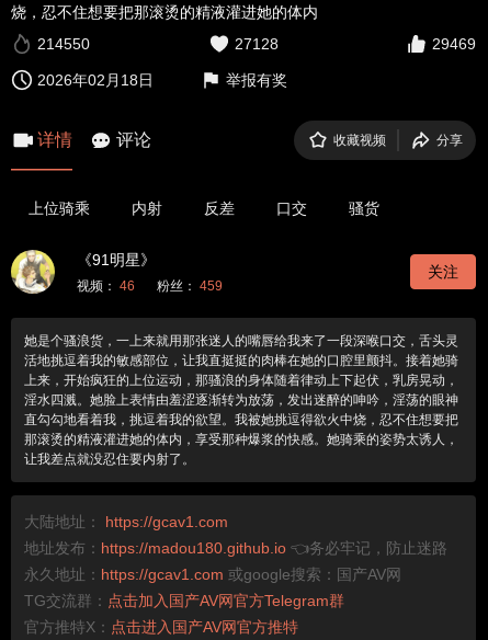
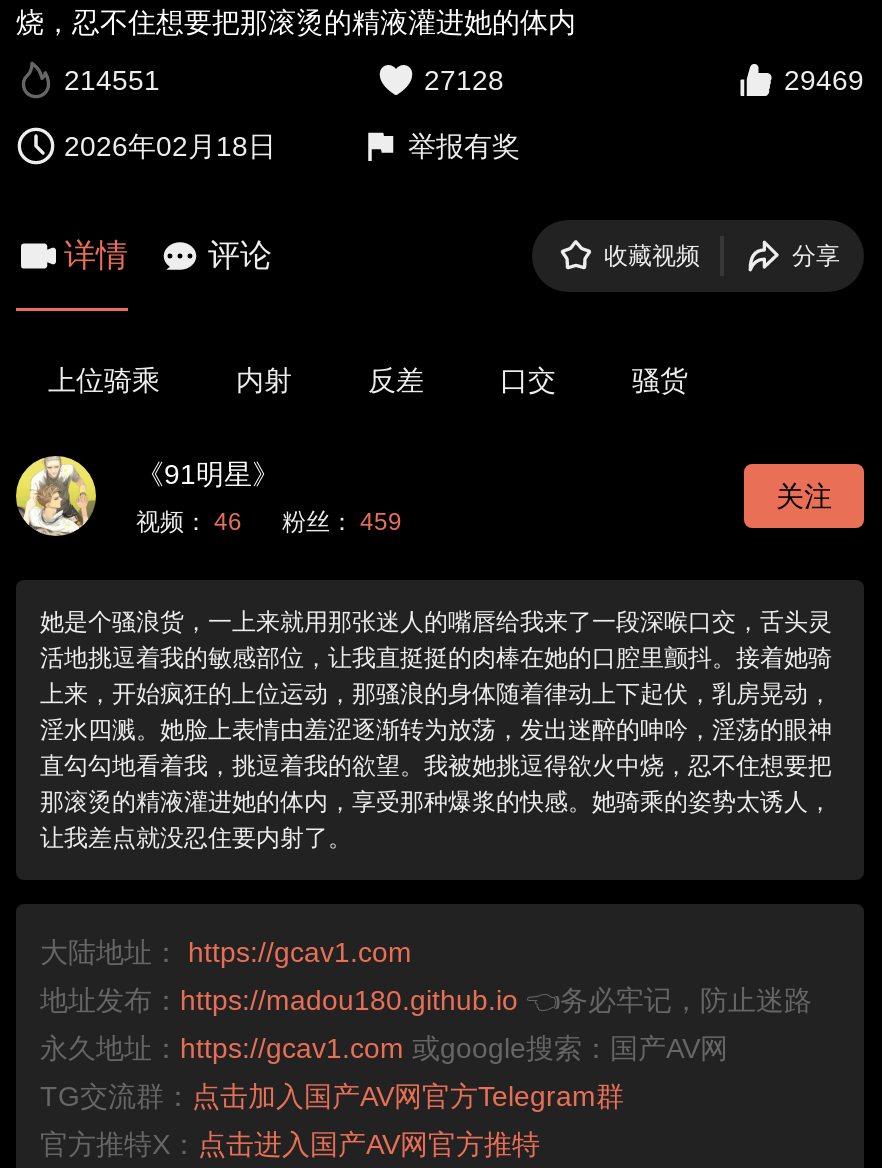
- 214550
+ 214551
